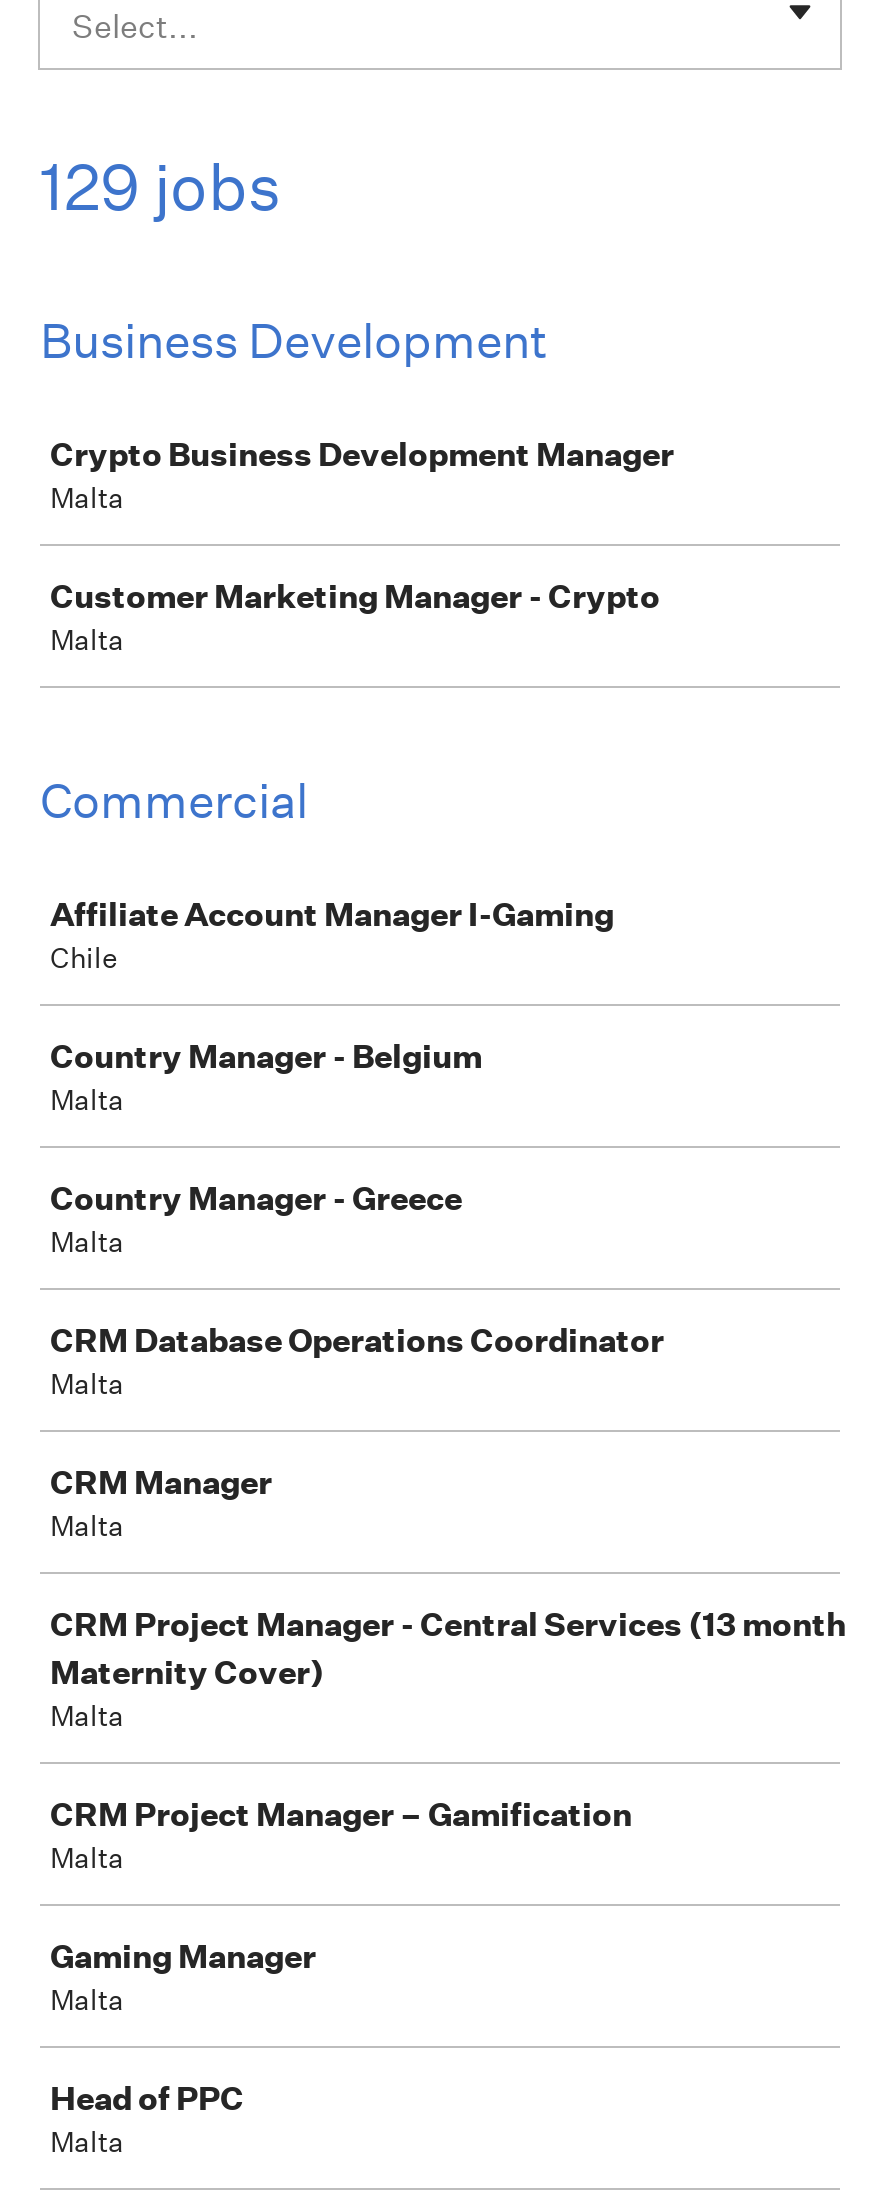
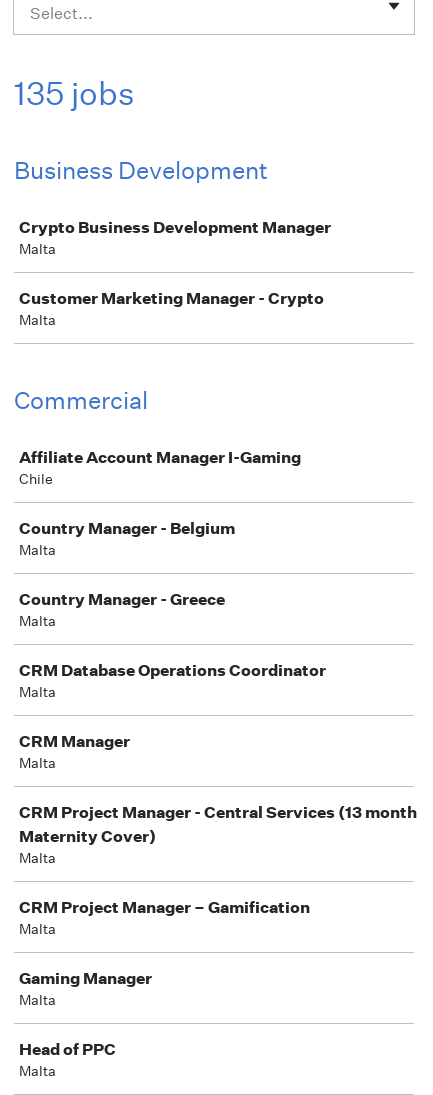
- 129 jobs
+ 135 jobs
